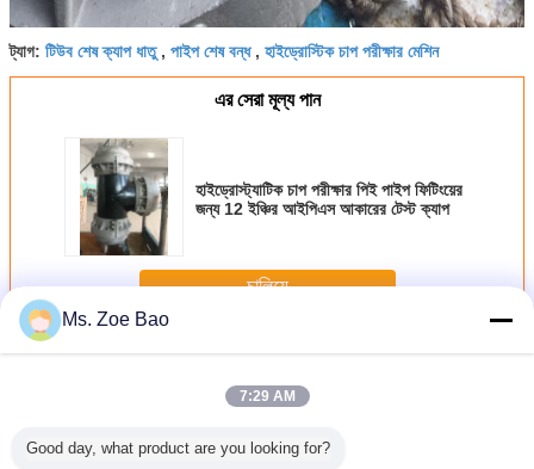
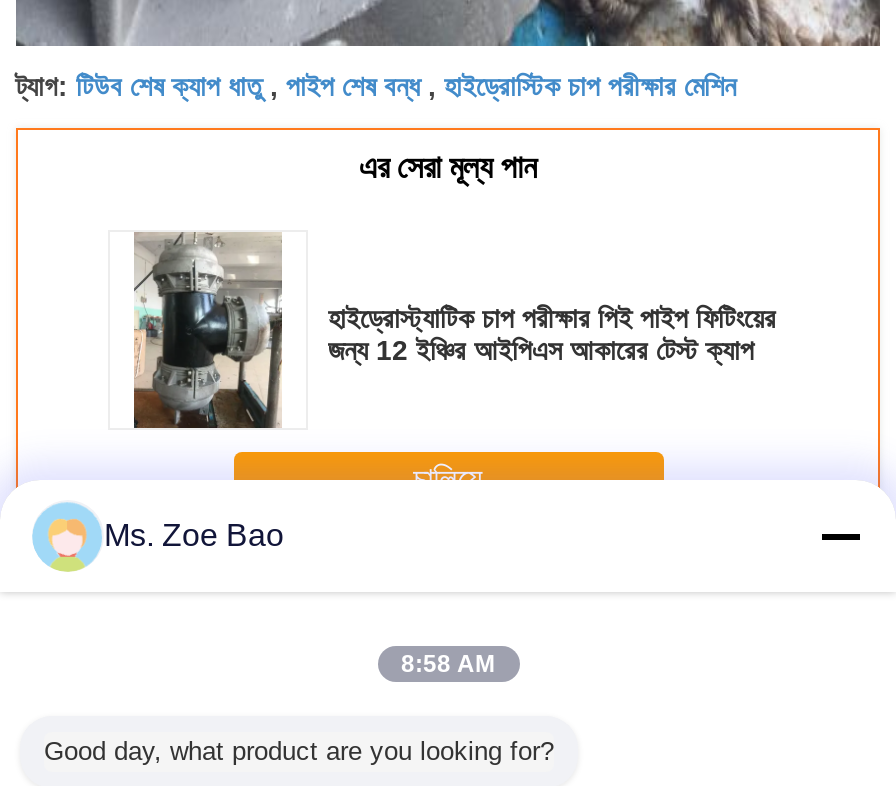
- 7:29 AM
+ 8:58 AM
